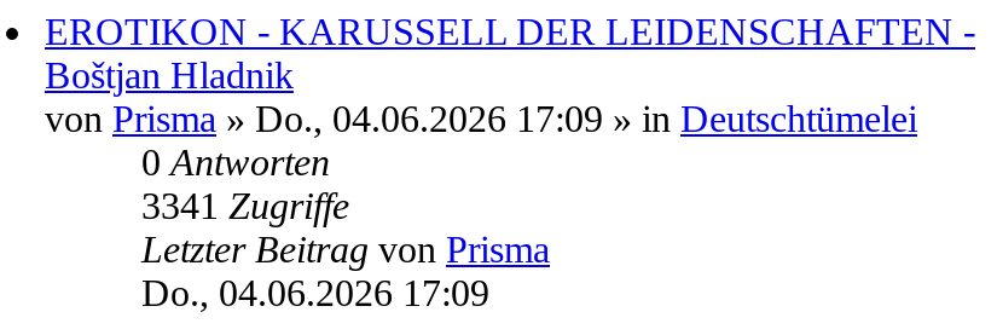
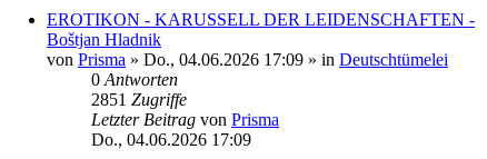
- 3341 Zugriffe
+ 2851 Zugriffe
